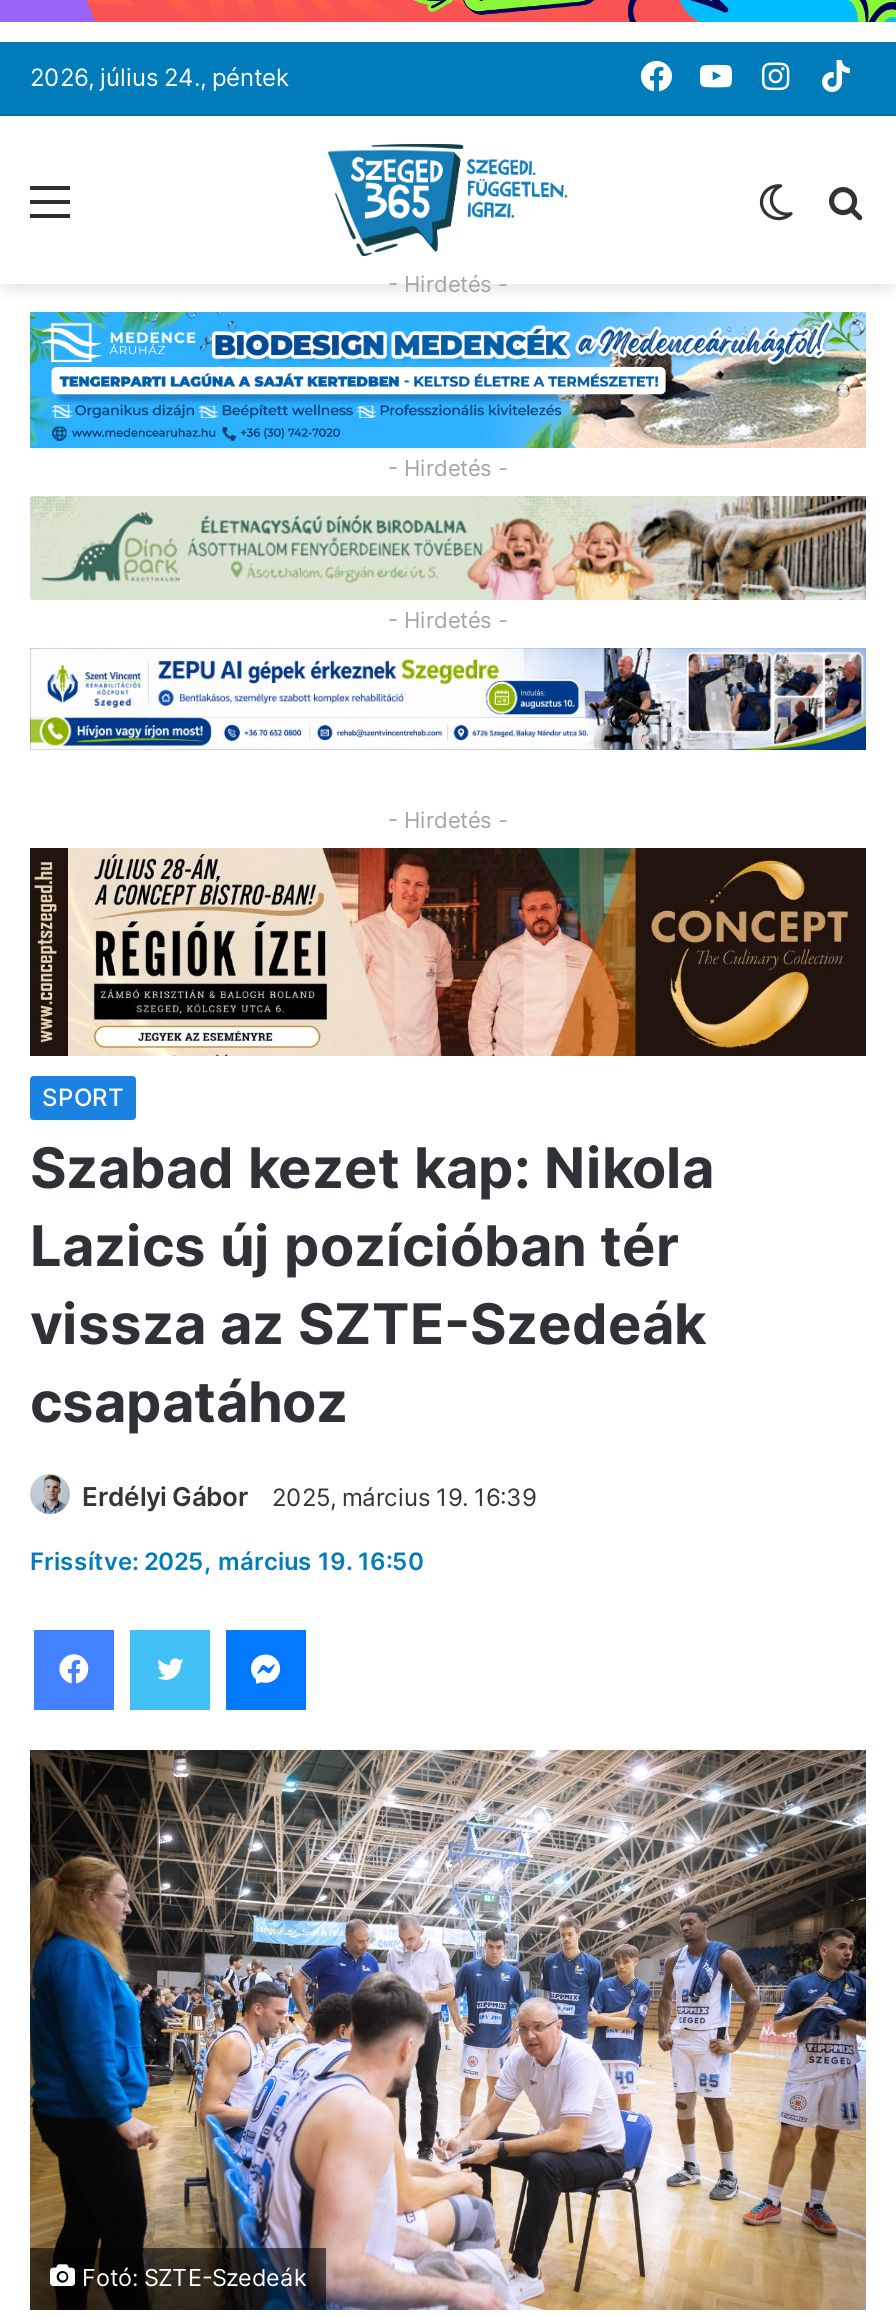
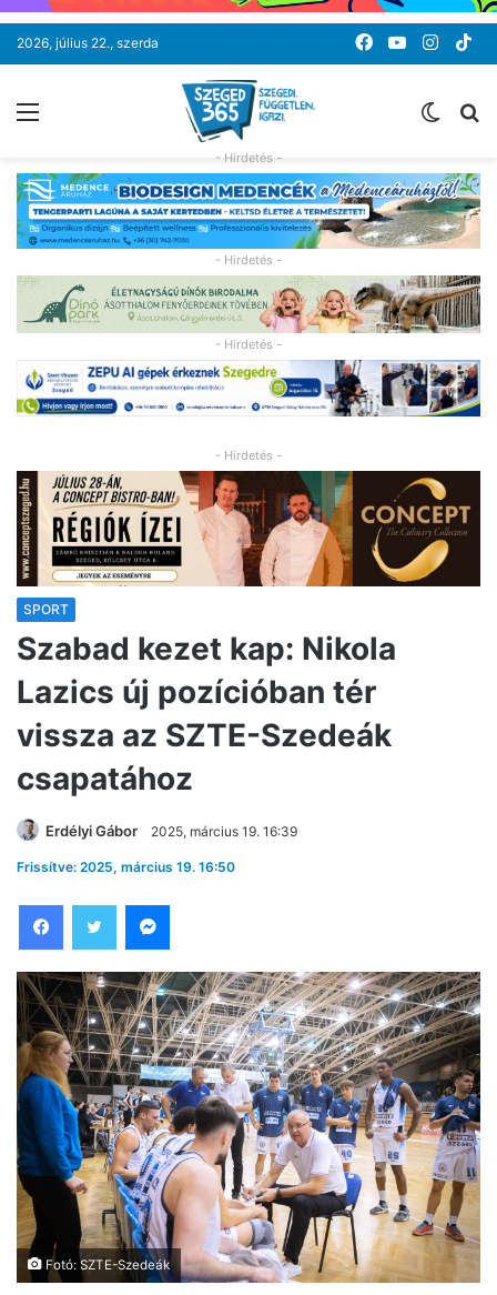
- 2026, július 24., péntek
+ 2026, július 22., szerda
